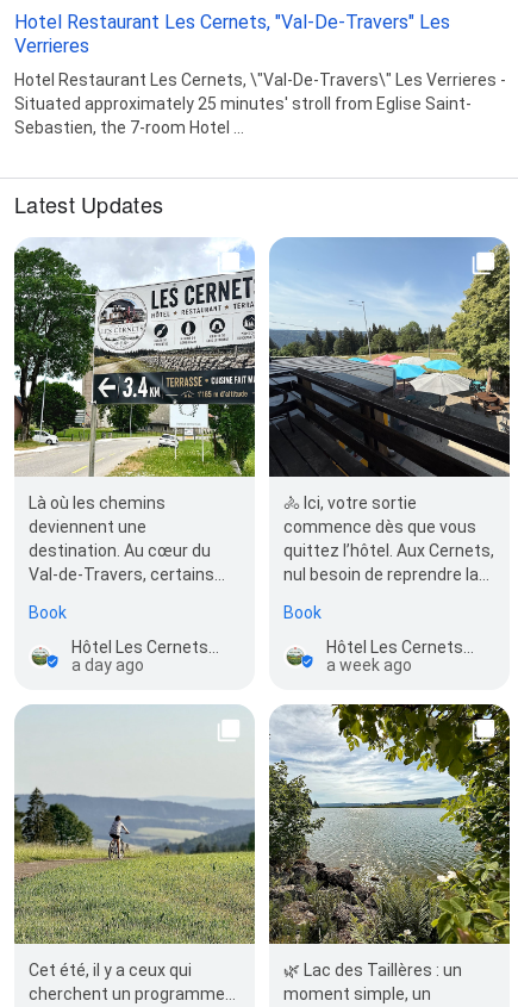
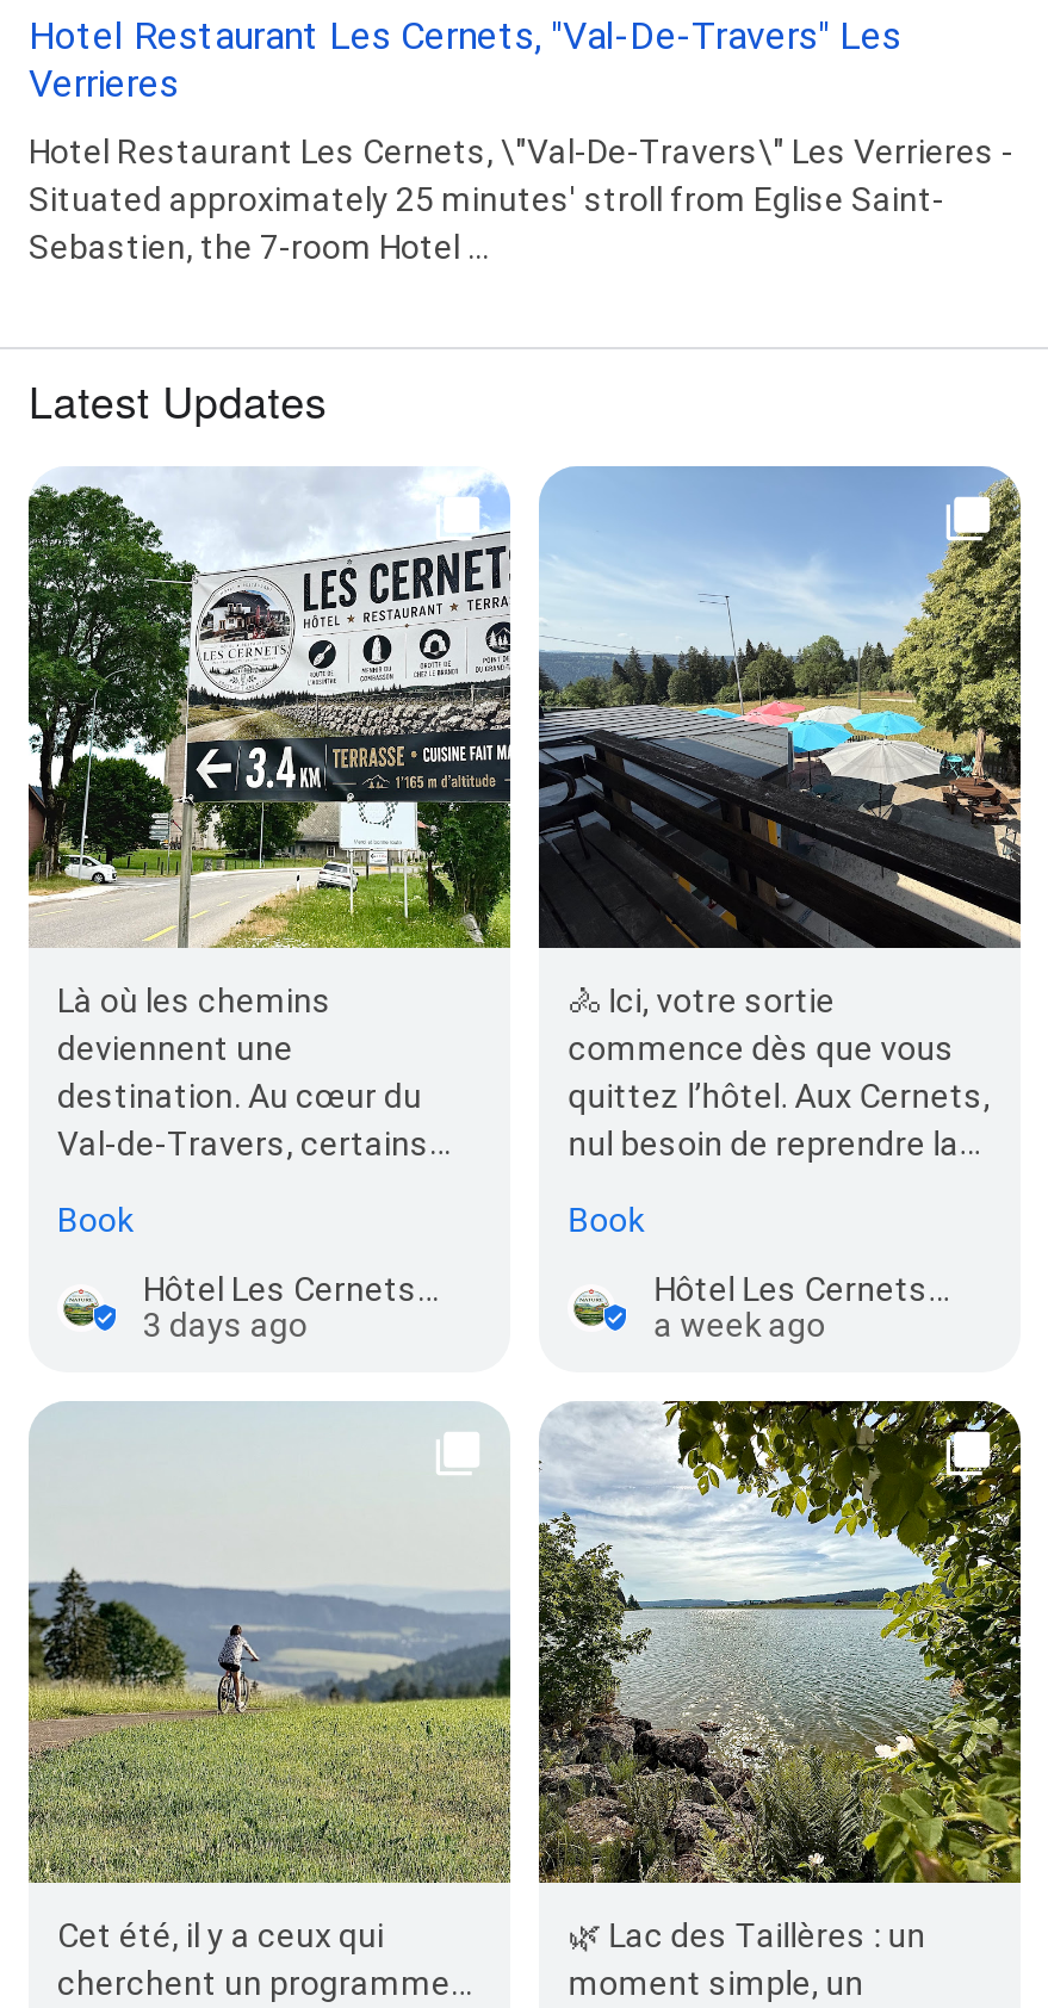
- a day ago
+ 3 days ago
